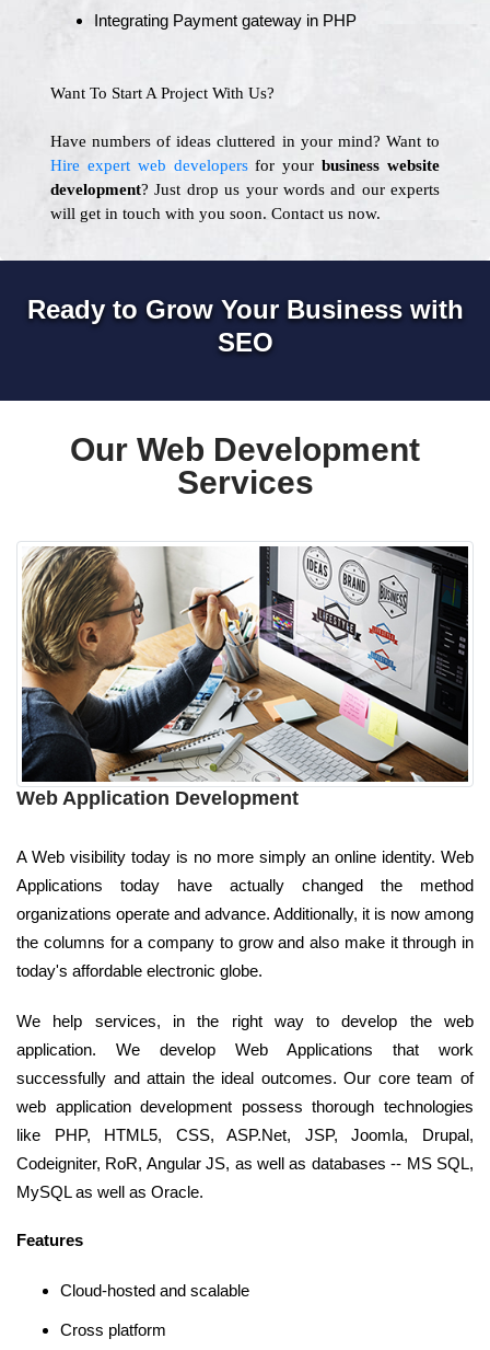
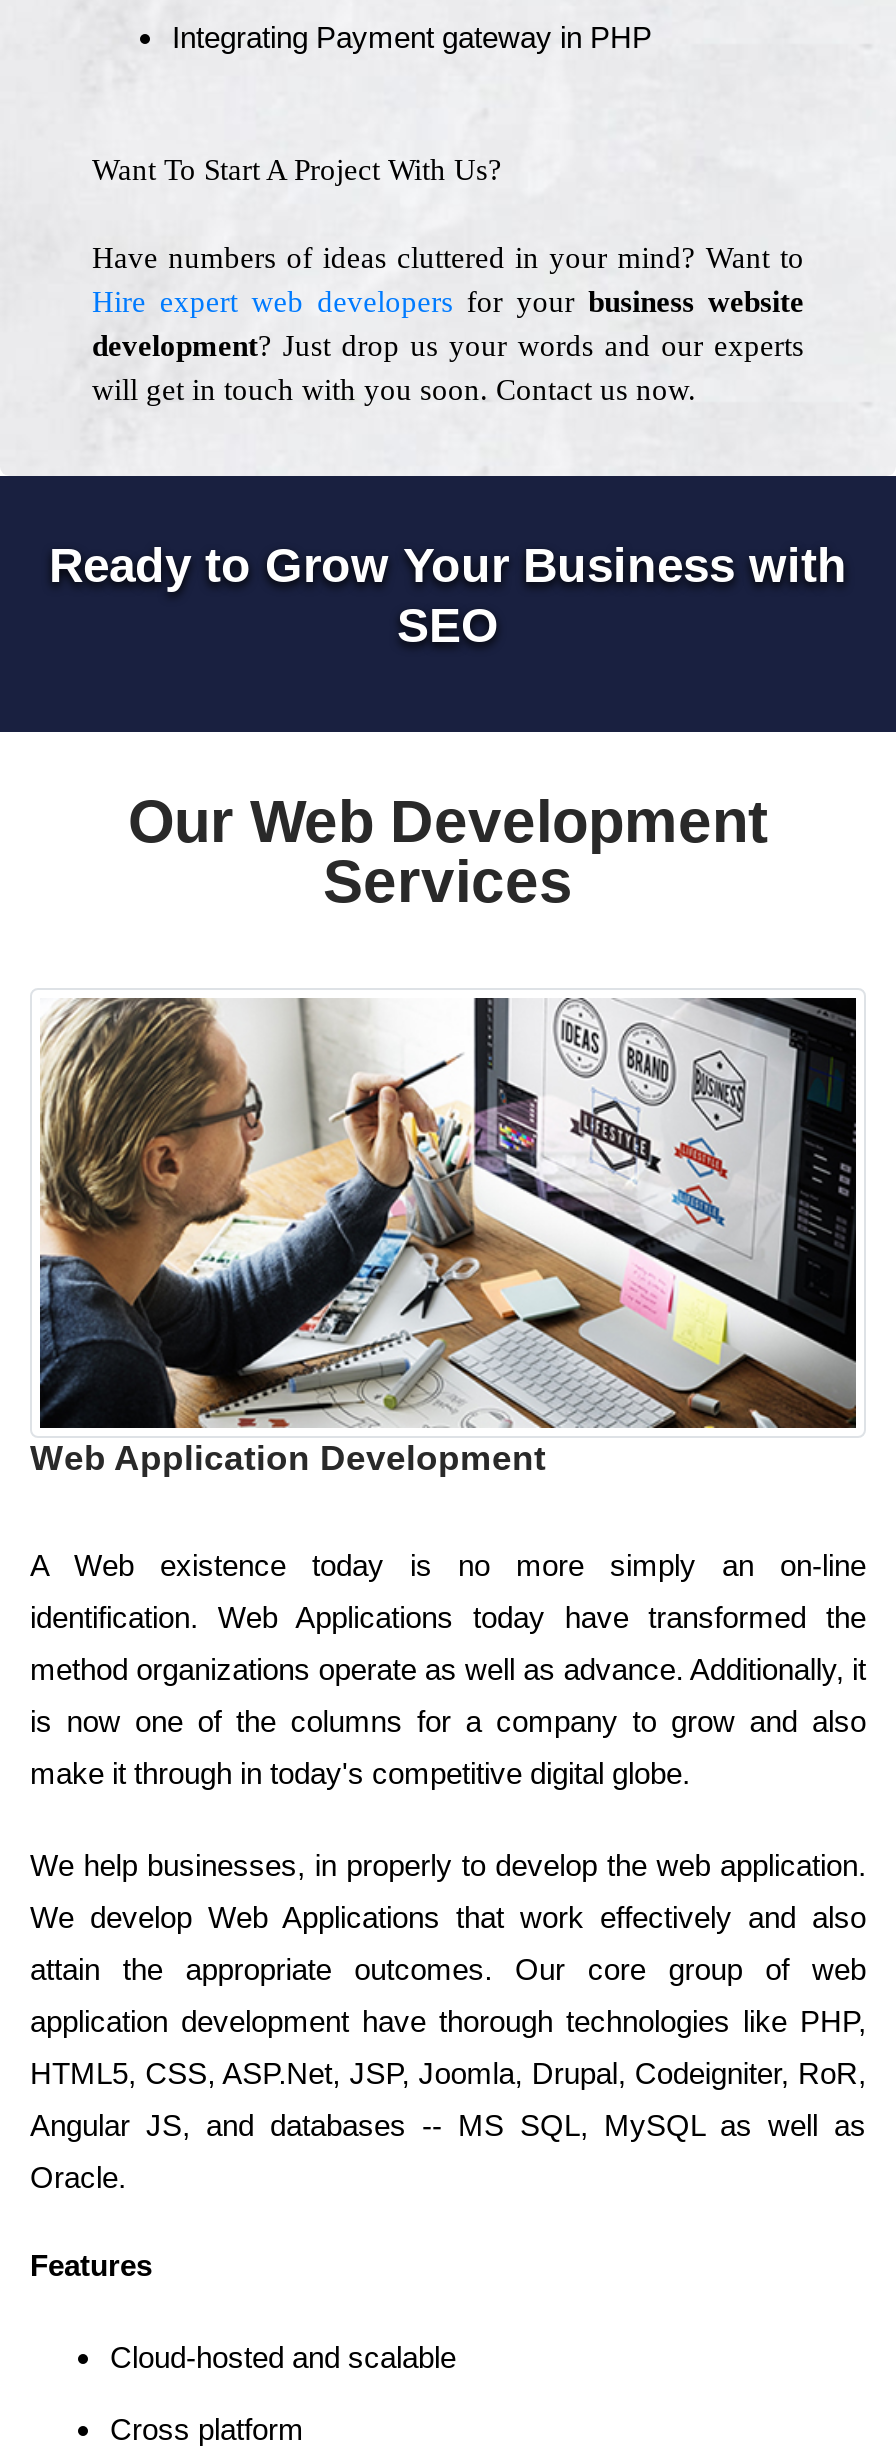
- A Web visibility today is no more simply an online identity. Web
+ A Web existence today is no more simply an on-line

- Applications today have actually changed the method
+ identification. Web Applications today have transformed the

- organizations operate and advance. Additionally, it is now among
+ method organizations operate as well as advance. Additionally, it

- the columns for a company to grow and also make it through in
+ is now one of the columns for a company to grow and also

- today's affordable electronic globe.
+ make it through in today's competitive digital globe.

- We help services, in the right way to develop the web
+ We help businesses, in properly to develop the web application.

- application. We develop Web Applications that work
+ We develop Web Applications that work effectively and also

- successfully and attain the ideal outcomes. Our core team of
+ attain the appropriate outcomes. Our core group of web

- web application development possess thorough technologies
+ application development have thorough technologies like PHP,

- like PHP, HTML5, CSS, ASP.Net, JSP, Joomla, Drupal,
+ HTML5, CSS, ASP.Net, JSP, Joomla, Drupal, Codeigniter, RoR,

- Codeigniter, RoR, Angular JS, as well as databases -- MS SQL,
+ Angular JS, and databases -- MS SQL, MySQL as well as

- MySQL as well as Oracle.
+ Oracle.
